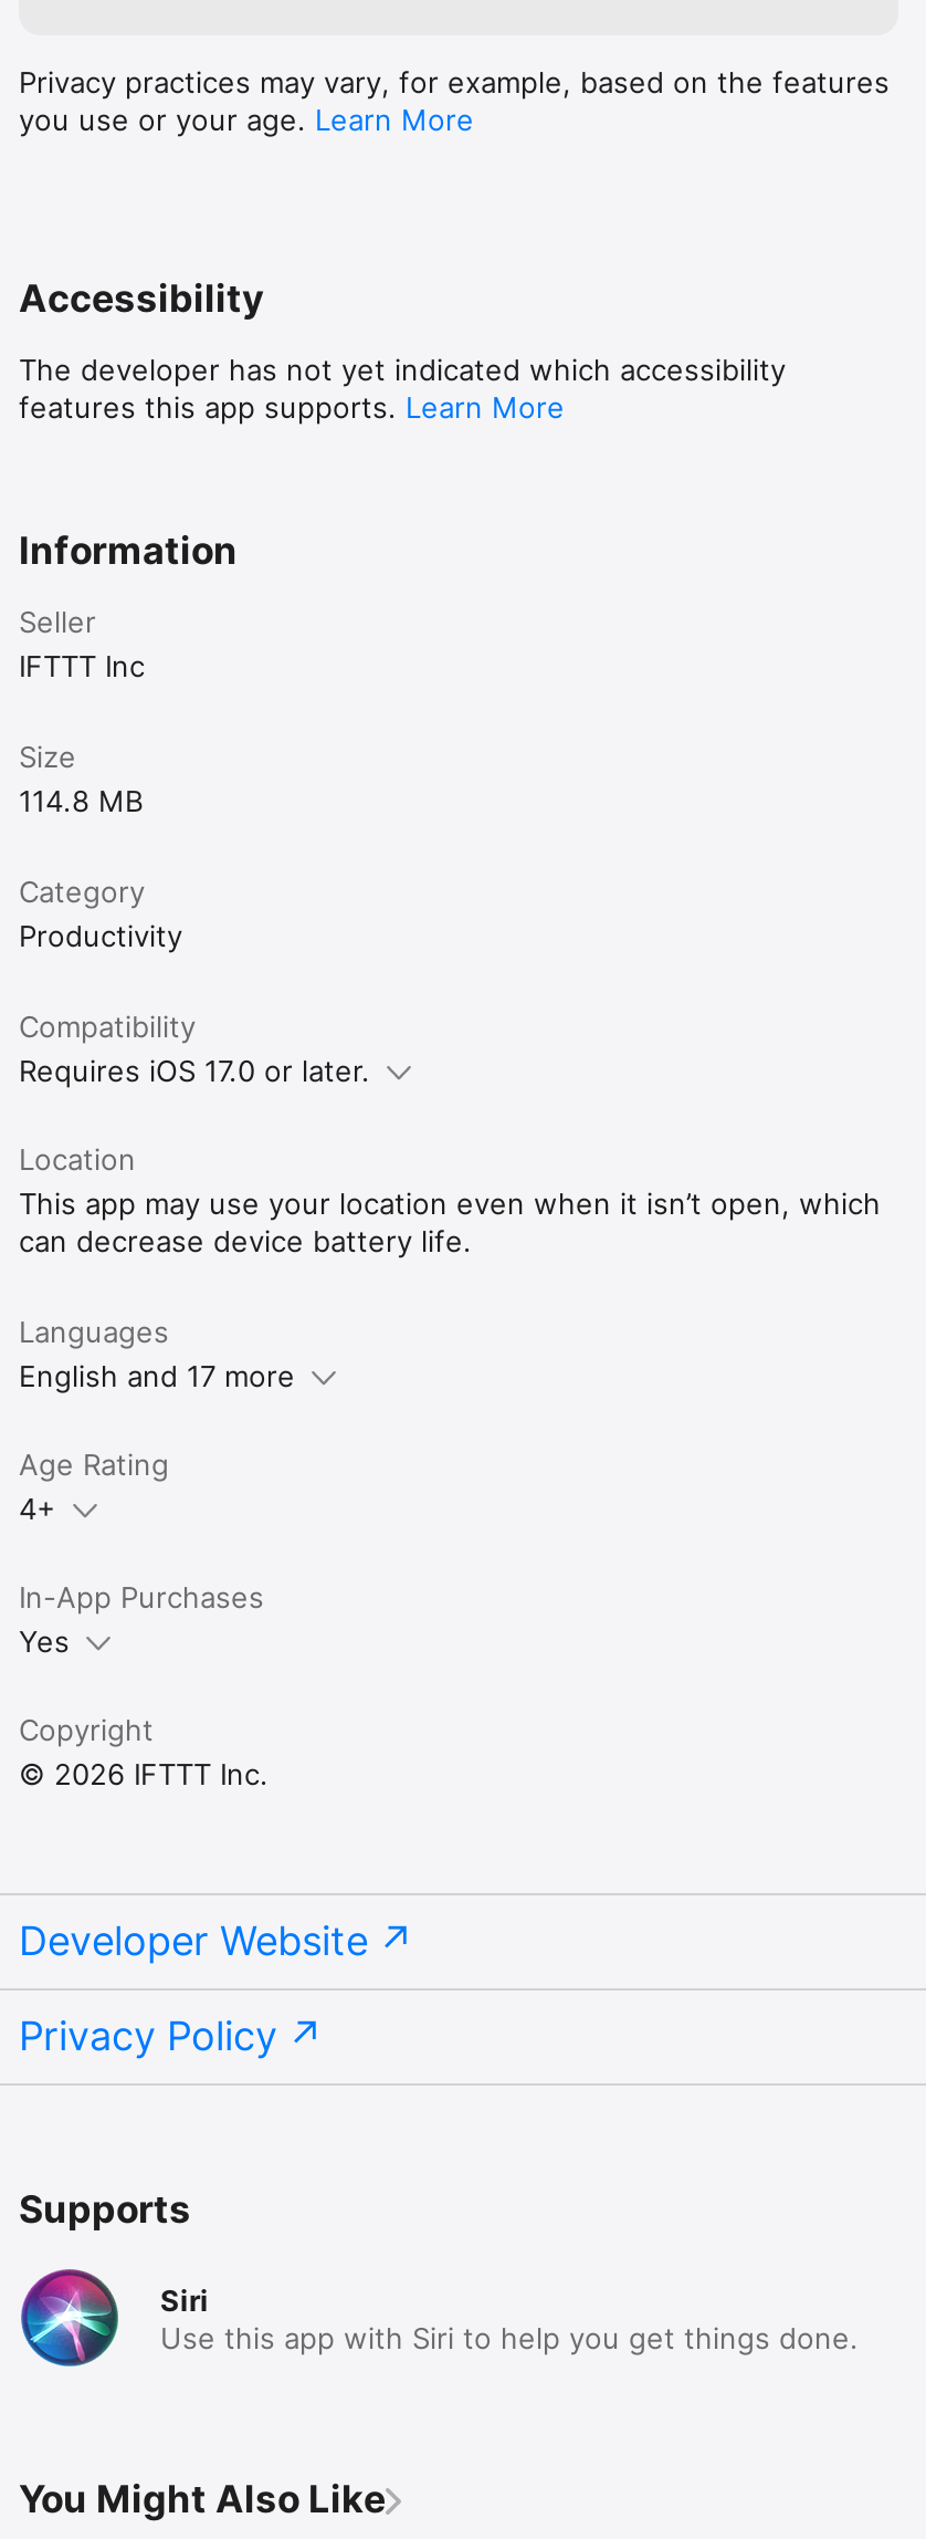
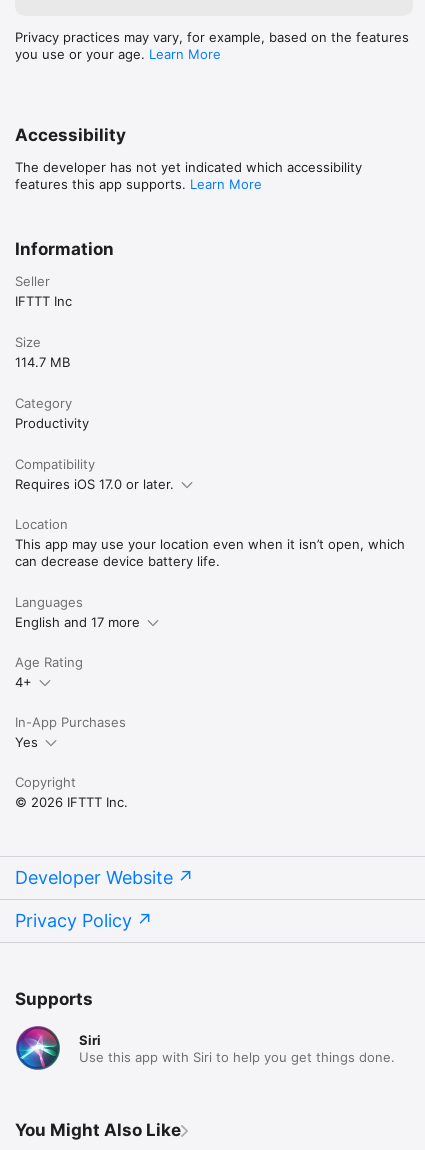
- 114.8 MB
+ 114.7 MB
